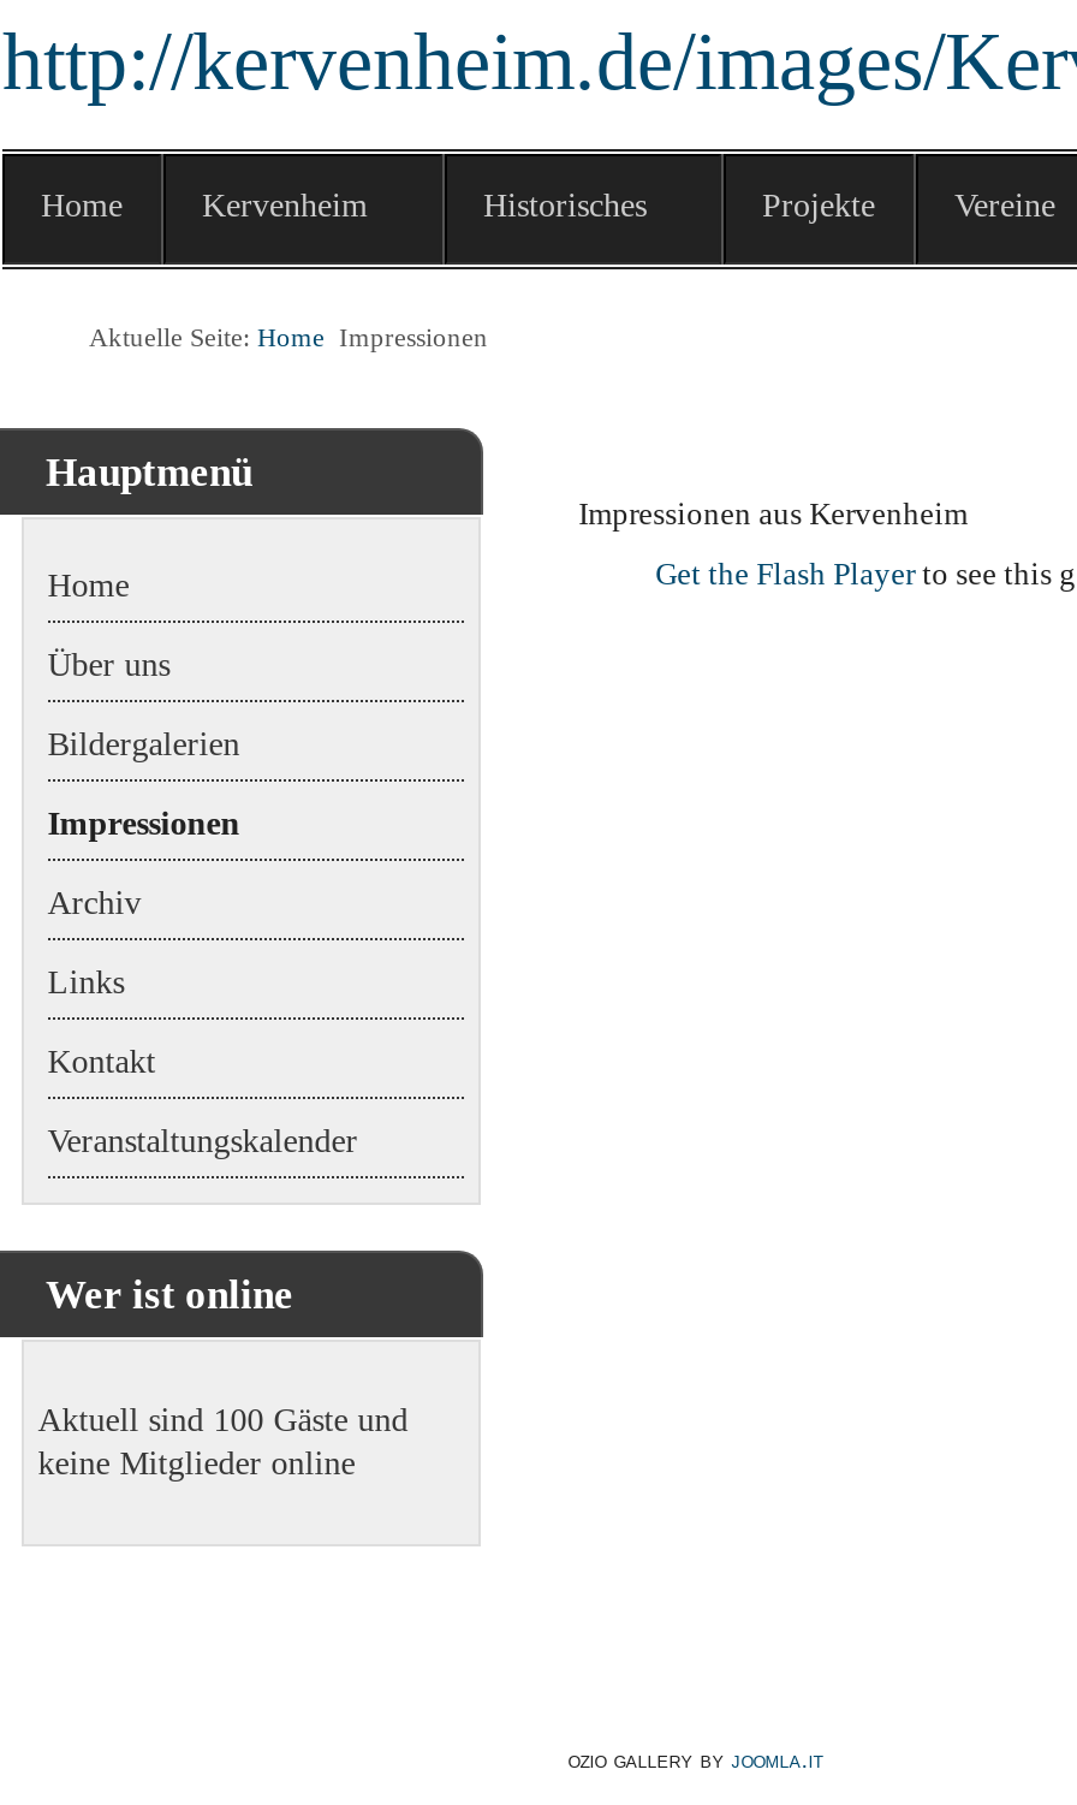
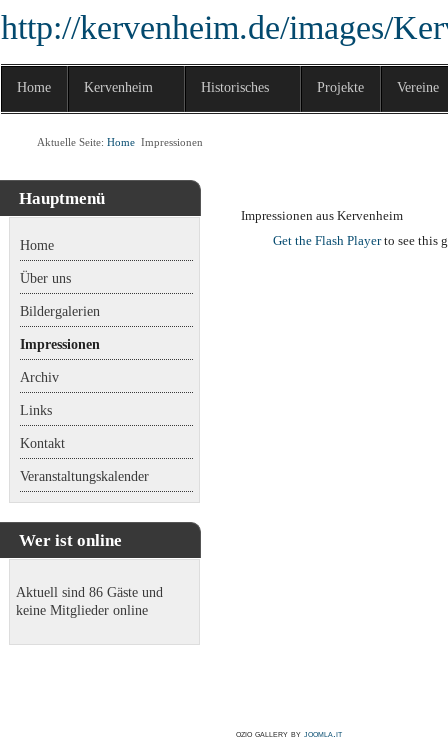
- Aktuell sind 100 Gäste und
+ Aktuell sind 86 Gäste und
